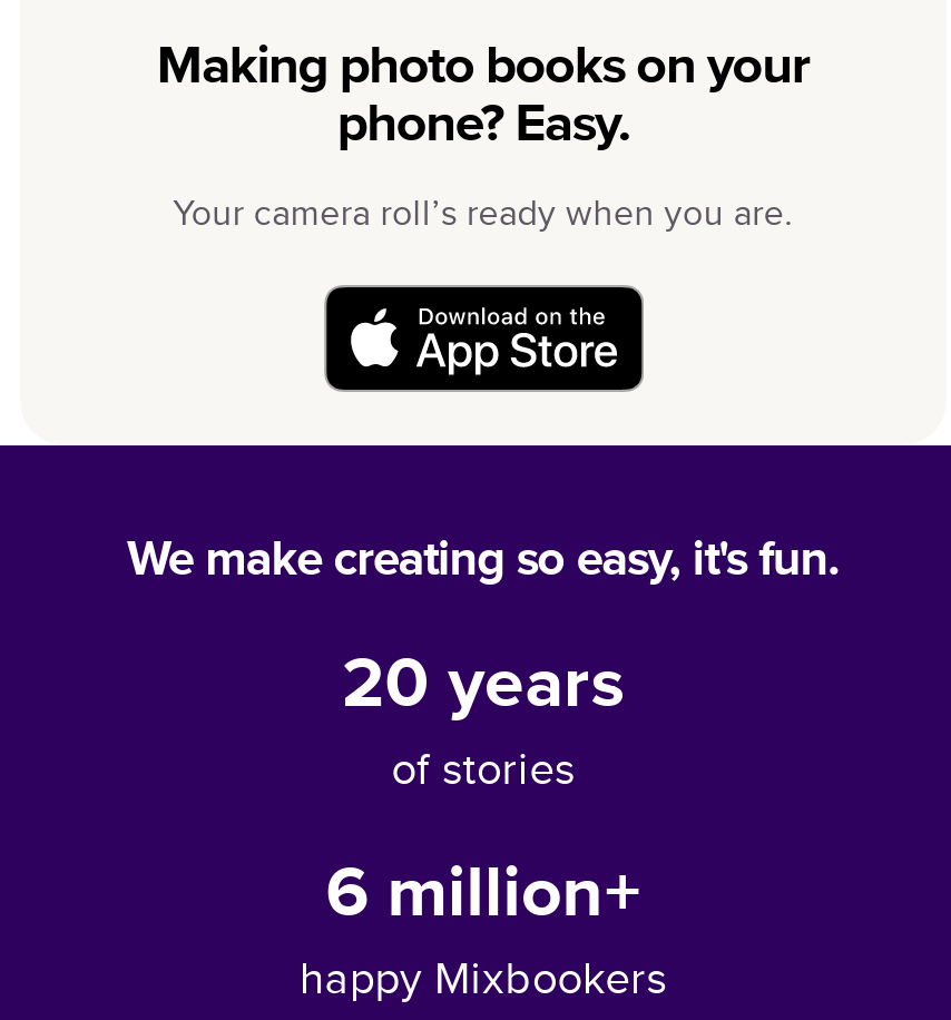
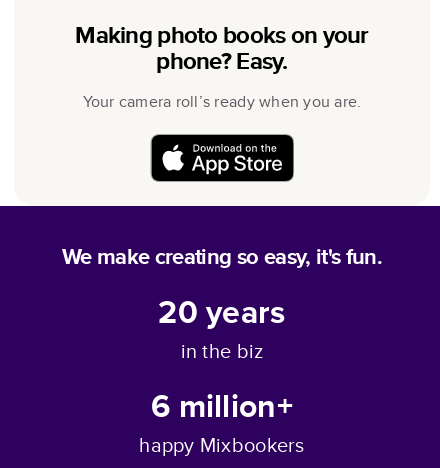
- of stories
+ in the biz
